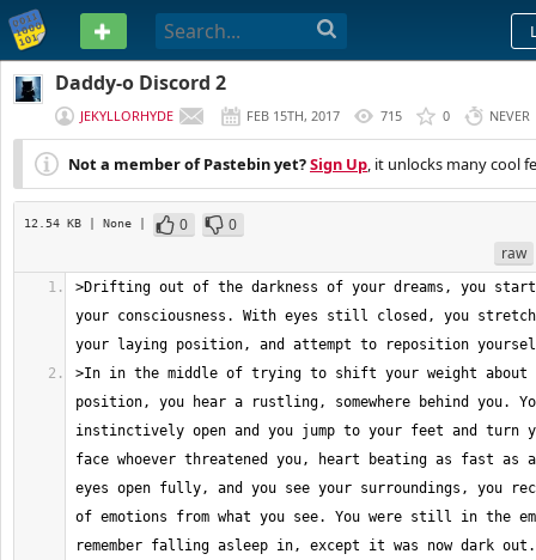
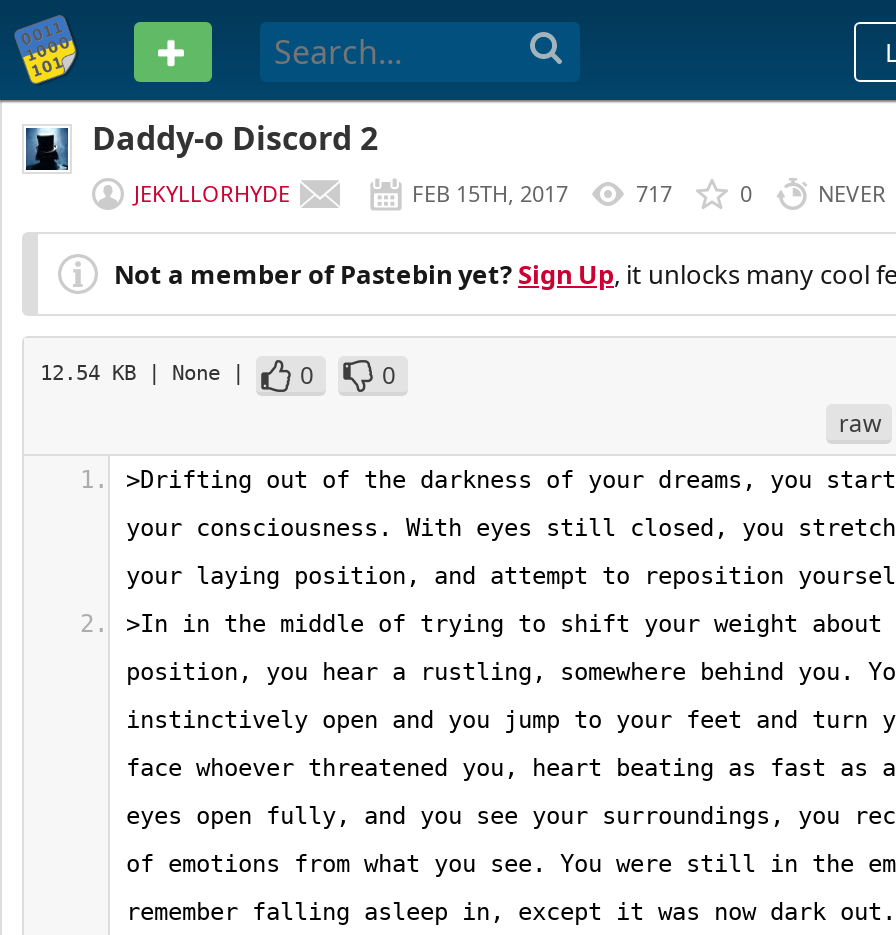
- 715
+ 717
